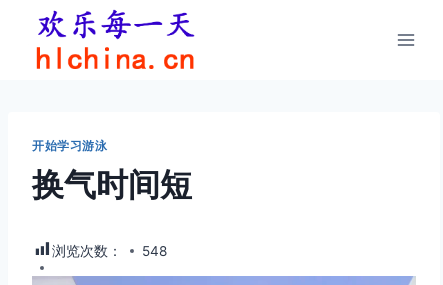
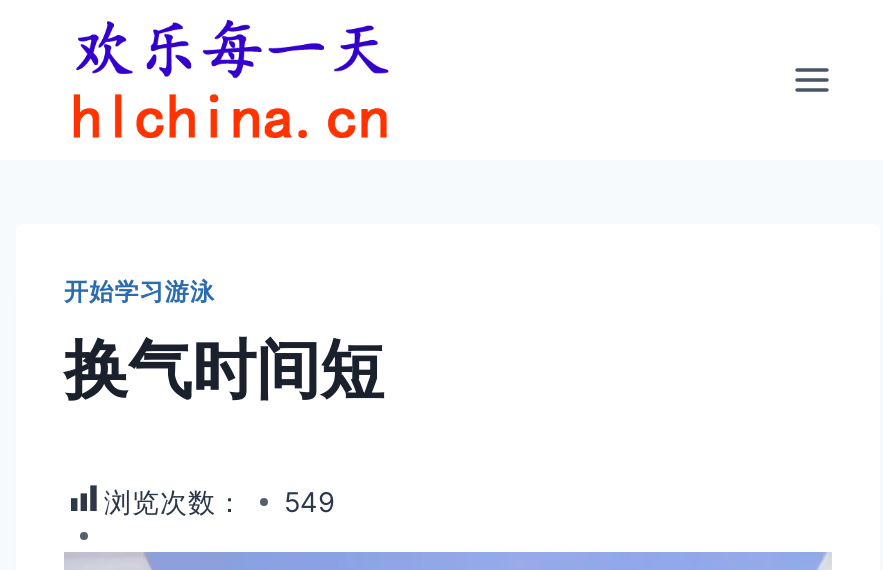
- 浏览次数： 548
+ 浏览次数： 549
